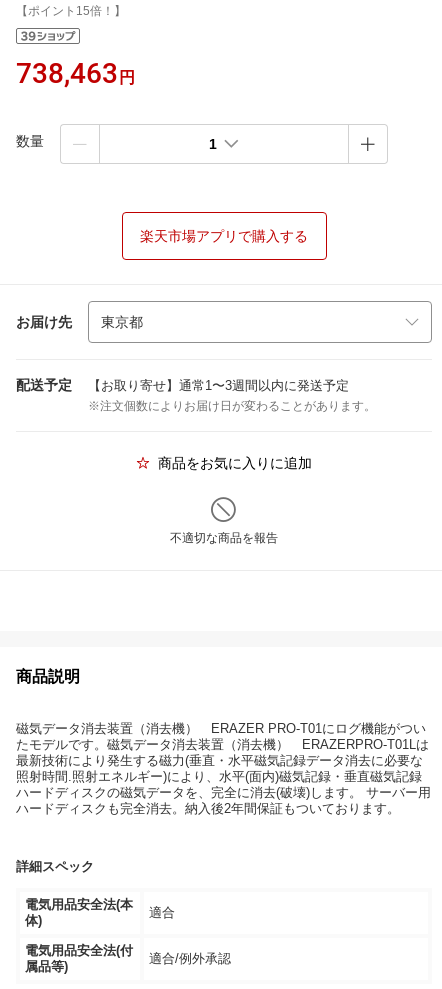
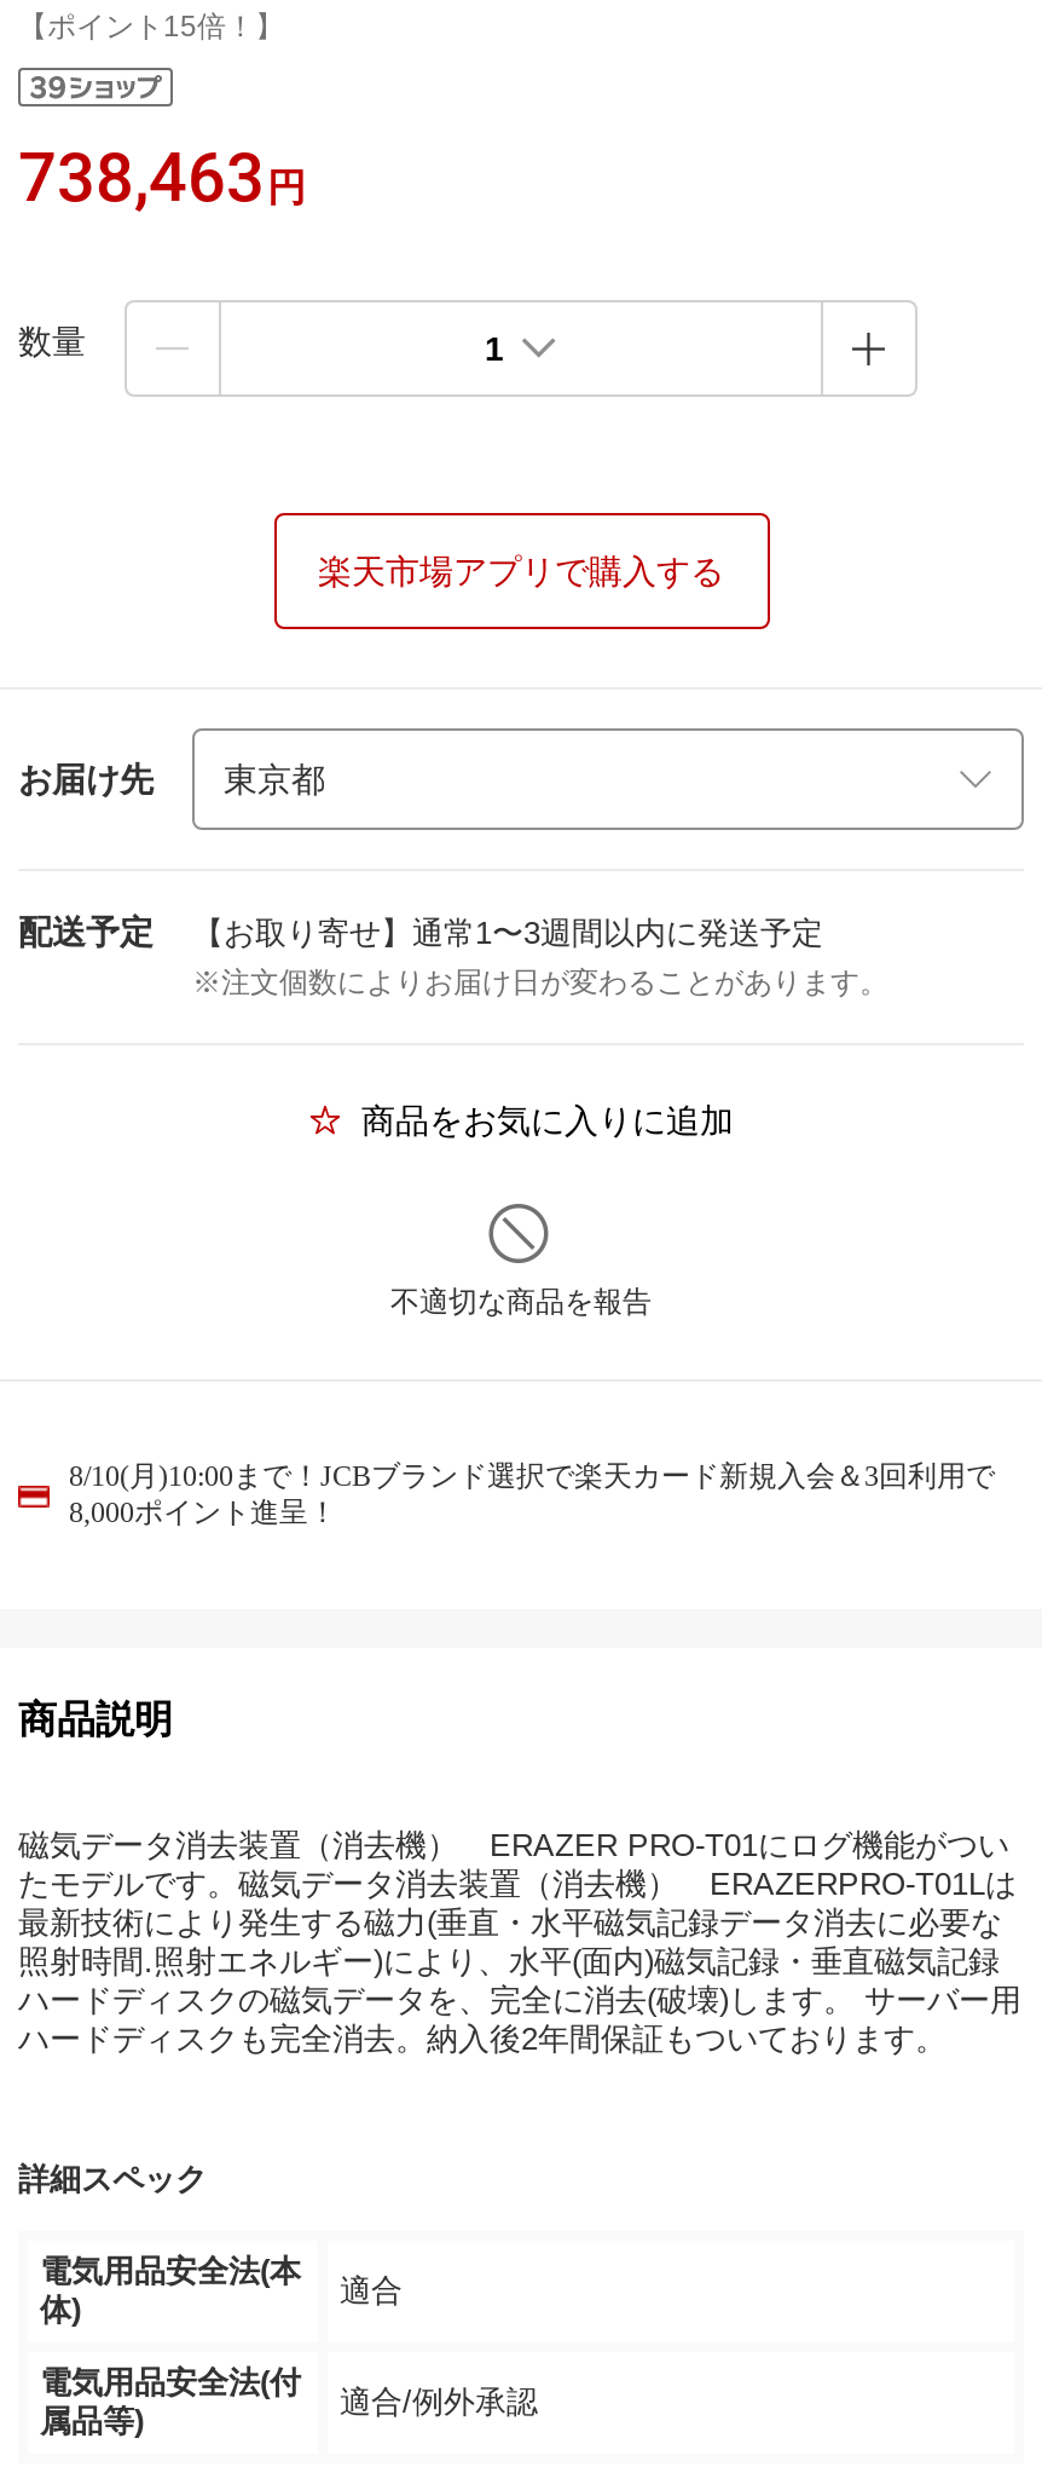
+ 8/10(月)10:00まで！JCBブランド選択で楽天カード新規入会＆3回利用で
+ 8,000ポイント進呈！
